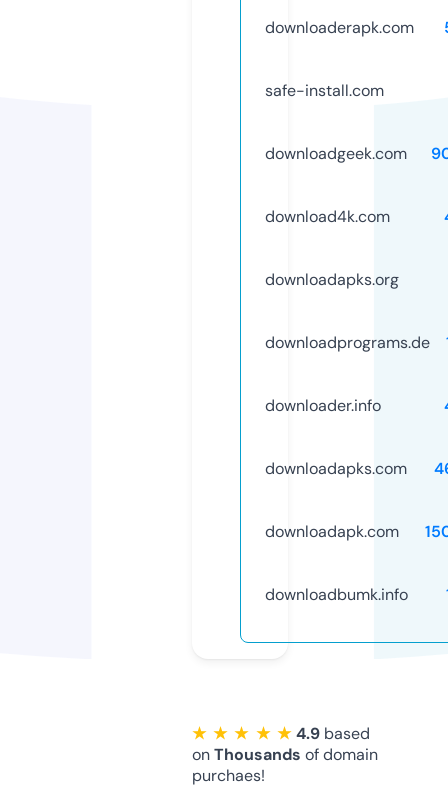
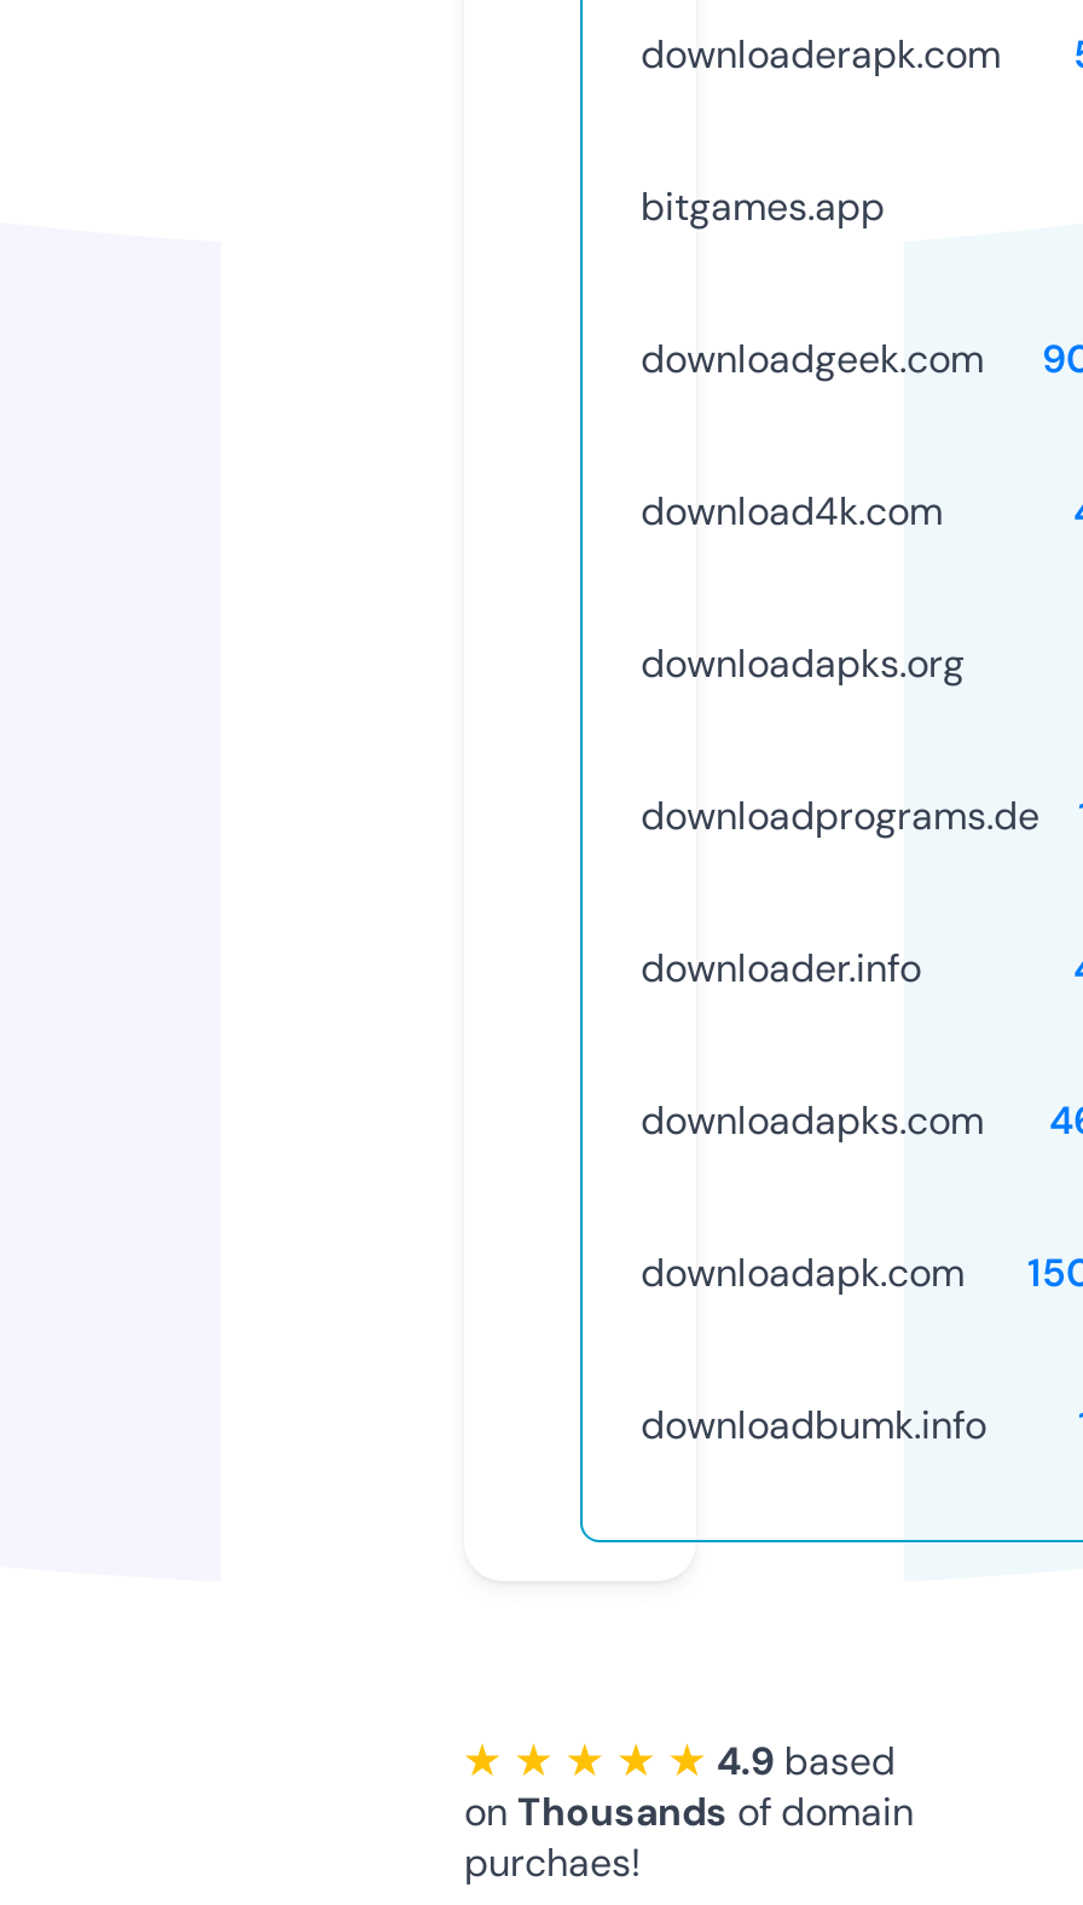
- safe-install.com
+ bitgames.app
